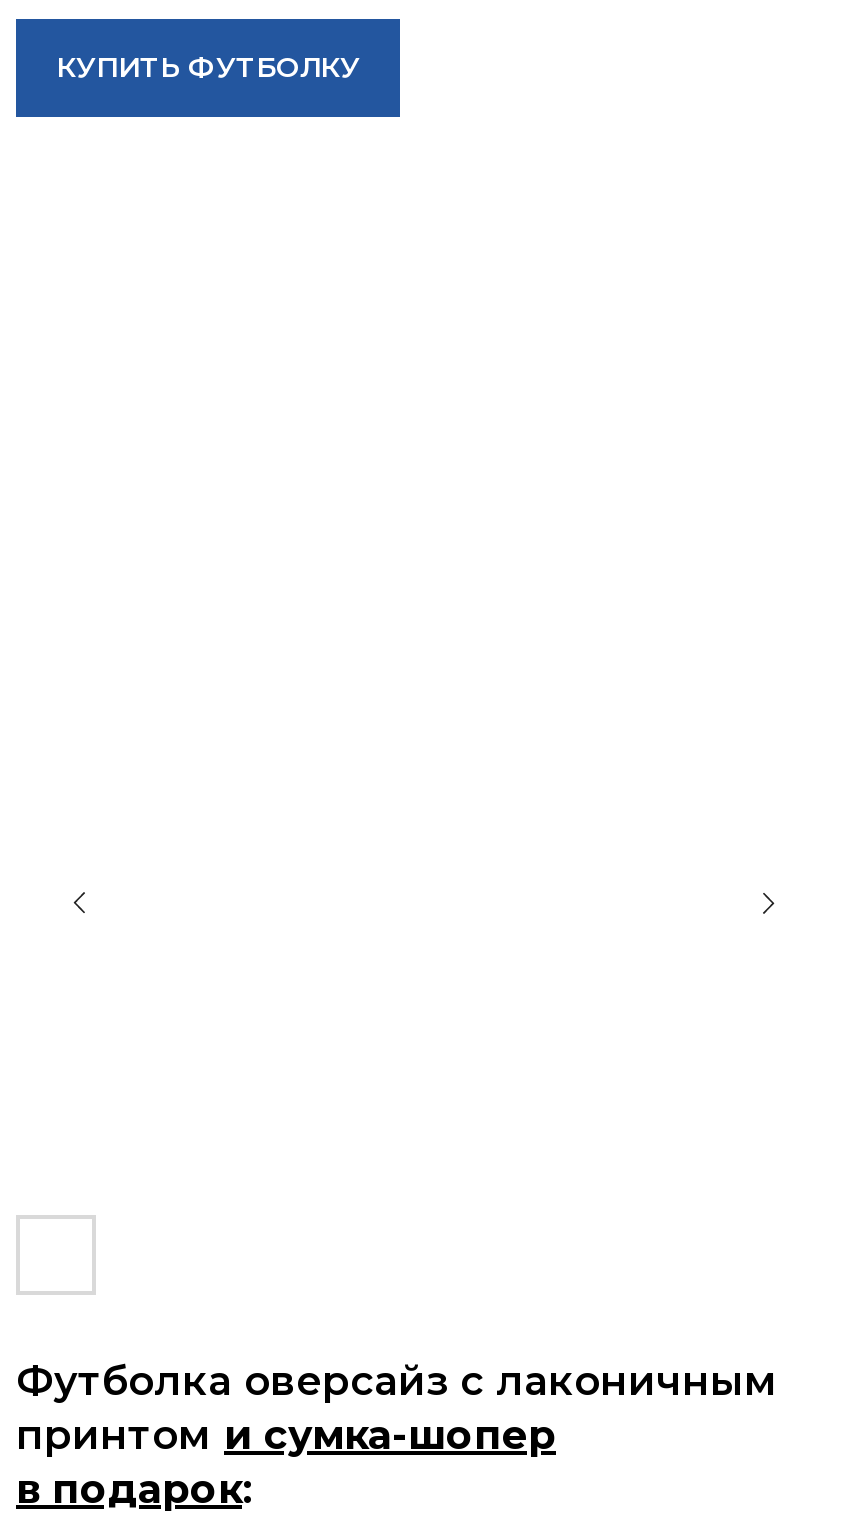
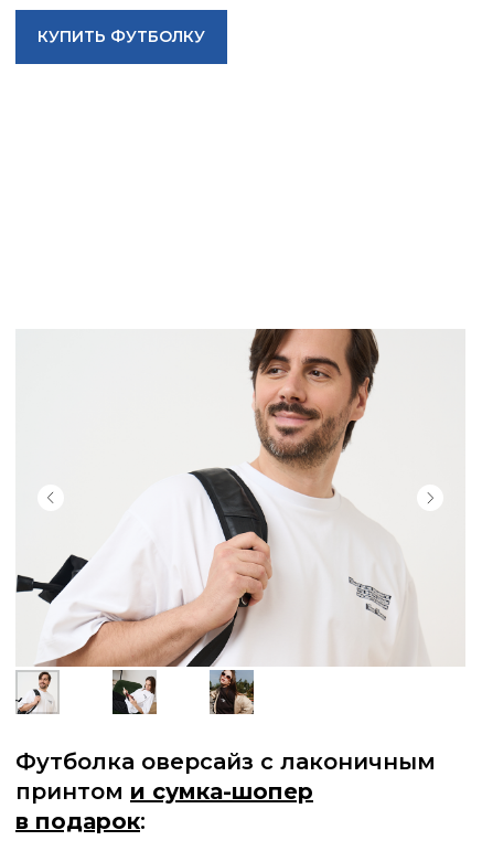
+ [image]
